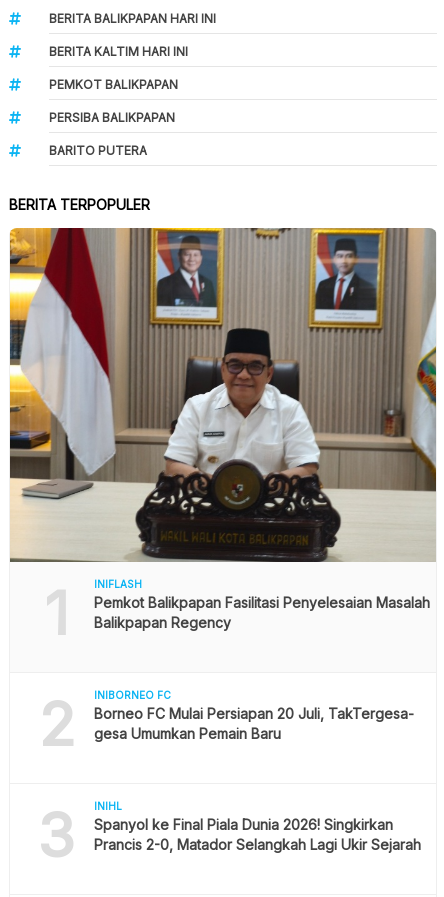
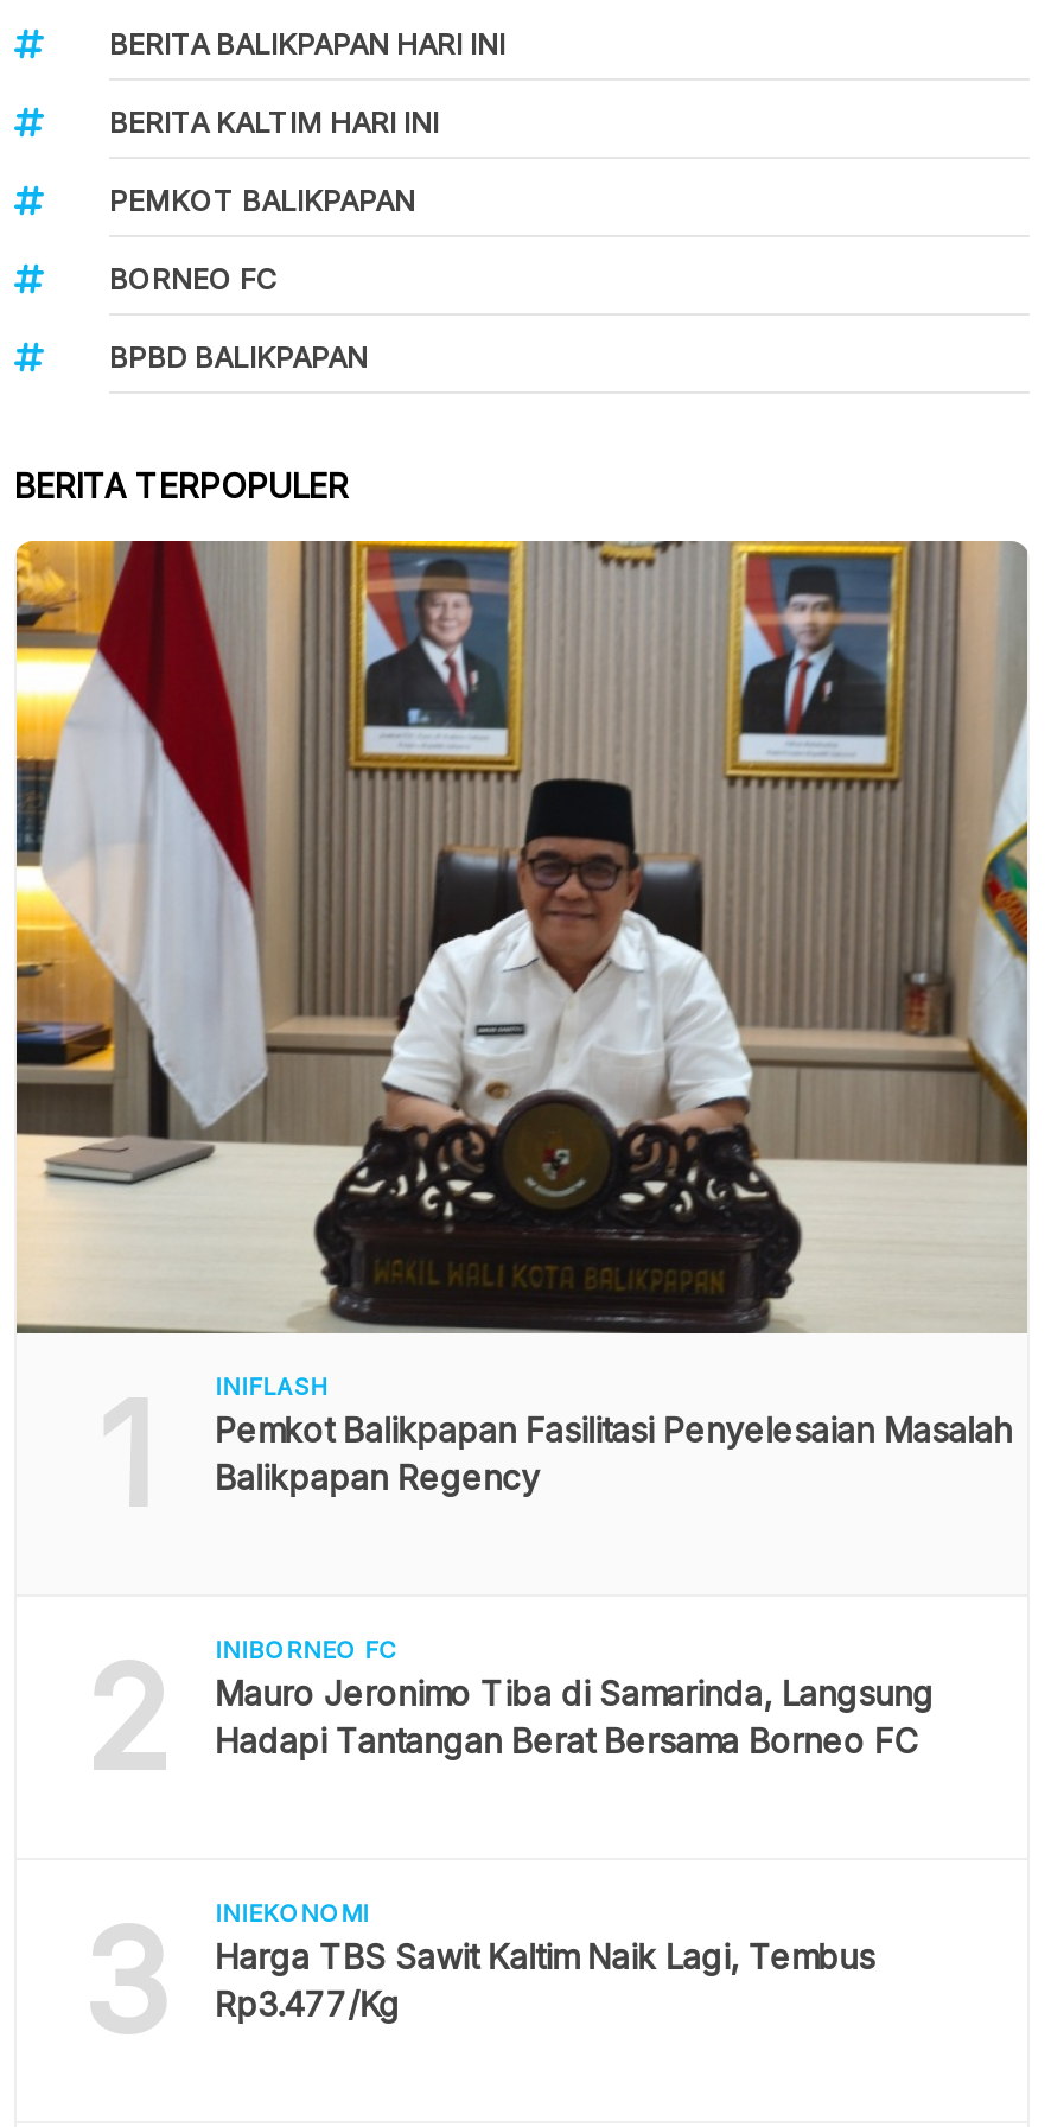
- PERSIBA BALIKPAPAN
+ BORNEO FC

- BARITO PUTERA
+ BPBD BALIKPAPAN

- Borneo FC Mulai Persiapan 20 Juli, TakTergesa-
- gesa Umumkan Pemain Baru
+ Mauro Jeronimo Tiba di Samarinda, Langsung
+ Hadapi Tantangan Berat Bersama Borneo FC

- INIHL
- Spanyol ke Final Piala Dunia 2026! Singkirkan
- Prancis 2-0, Matador Selangkah Lagi Ukir Sejarah
+ INIEKONOMI
+ Harga TBS Sawit Kaltim Naik Lagi, Tembus
+ Rp3.477/Kg
